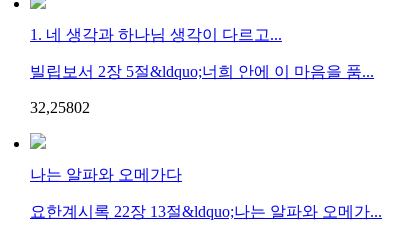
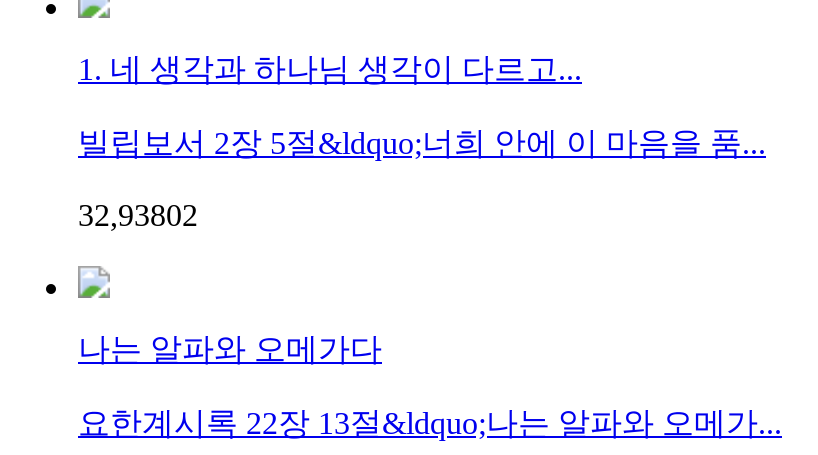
- 32,25802
+ 32,93802
